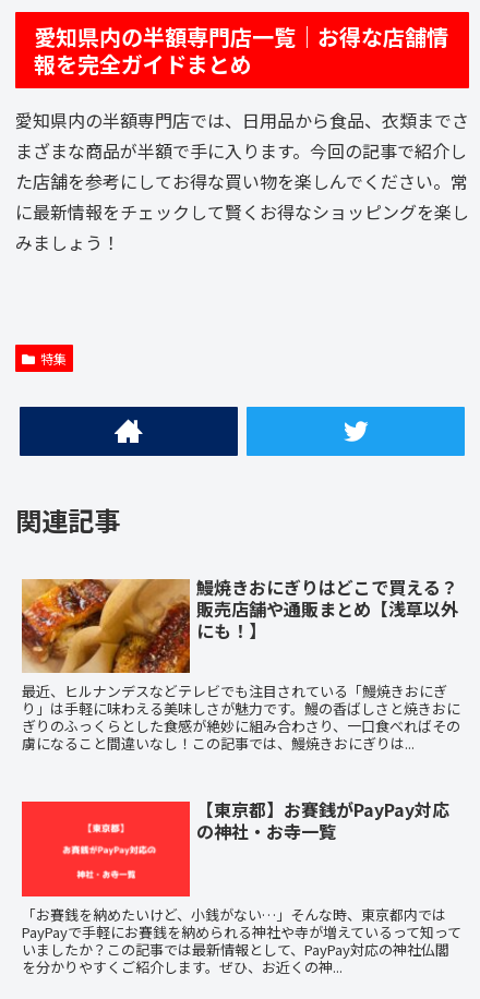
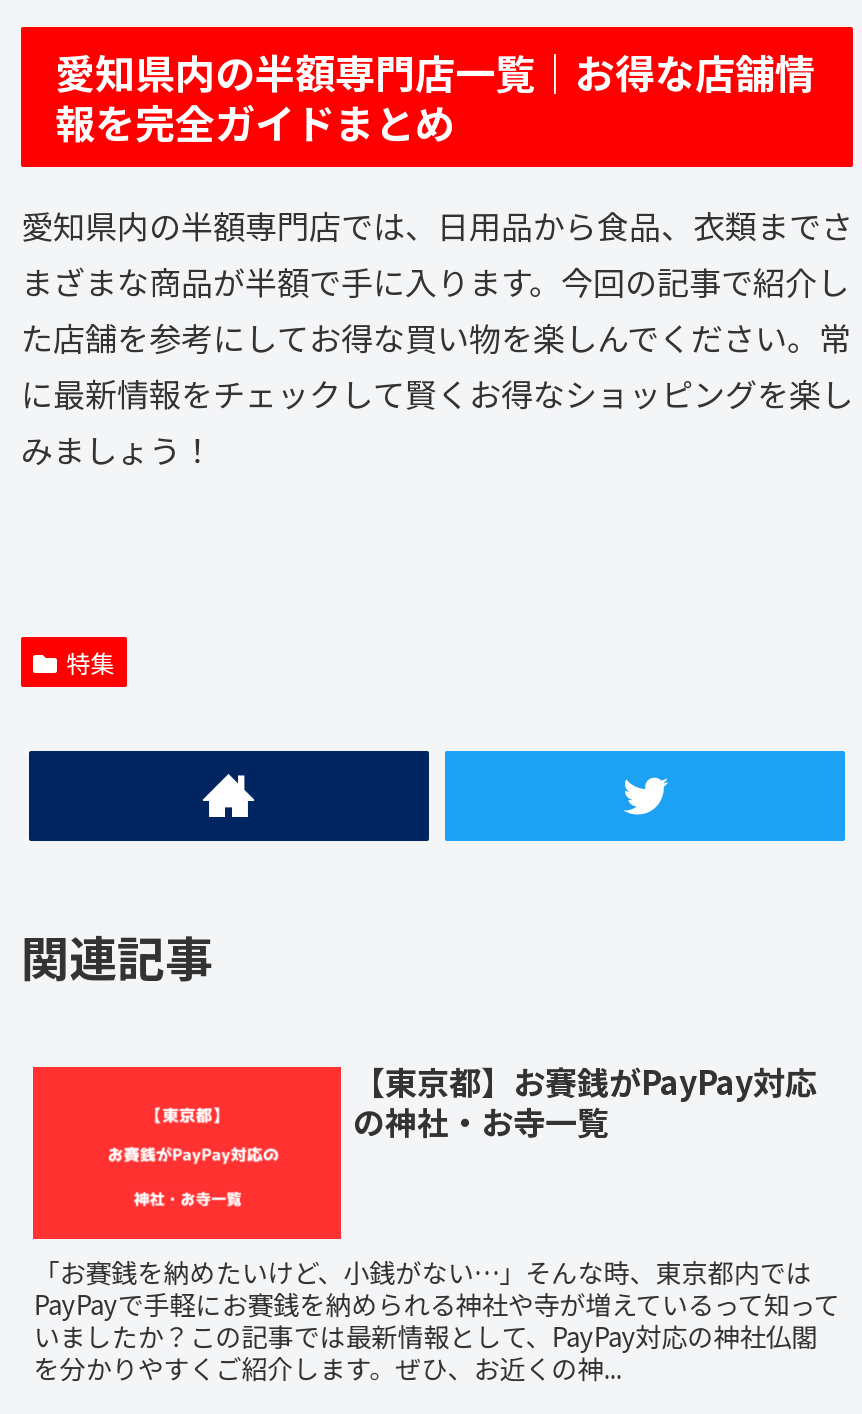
- [image]
- 鰻焼きおにぎりはどこで買える？
- 販売店舗や通販まとめ【浅草以外
- にも！】
- 最近、ヒルナンデスなどテレビでも注目されている「鰻焼きおにぎ
- り」は手軽に味わえる美味しさが魅力です。鰻の香ばしさと焼きおに
- ぎりのふっくらとした食感が絶妙に組み合わさり、一口食べればその
- 虜になること間違いなし！この記事では、鰻焼きおにぎりは...
